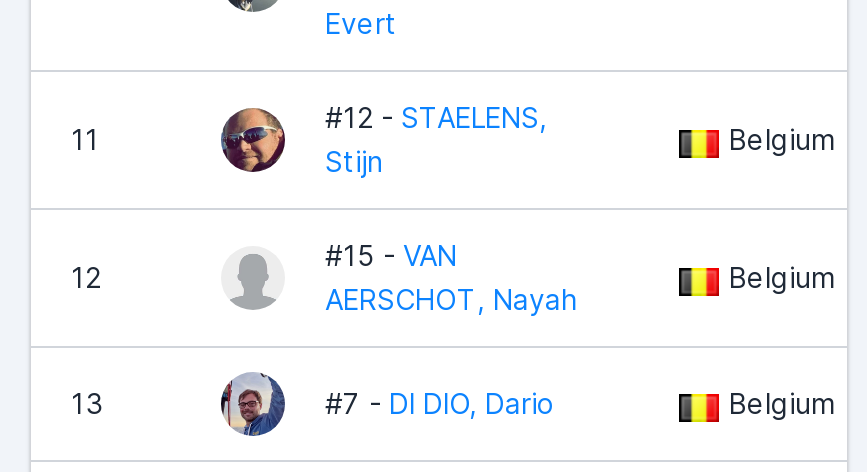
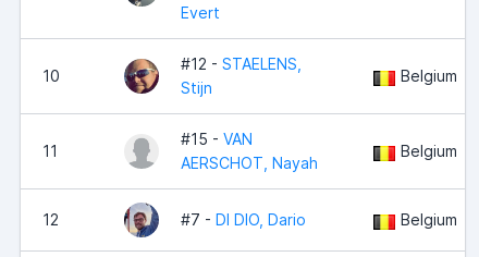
- 11
+ 10

- 12
+ 11

- 13
+ 12
